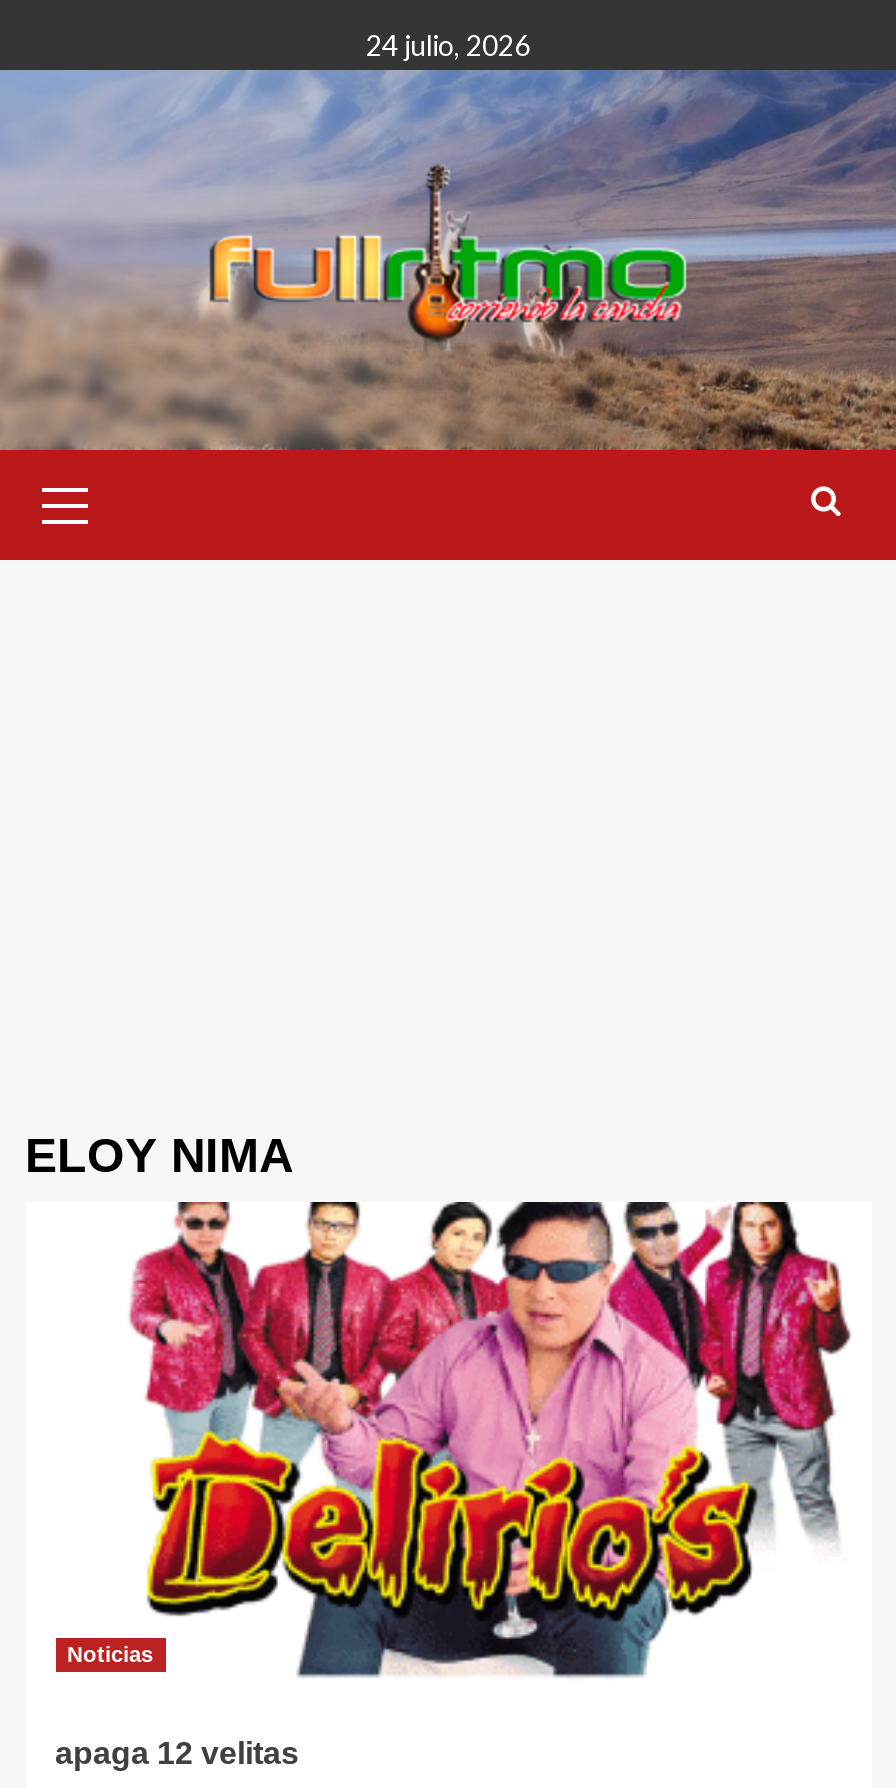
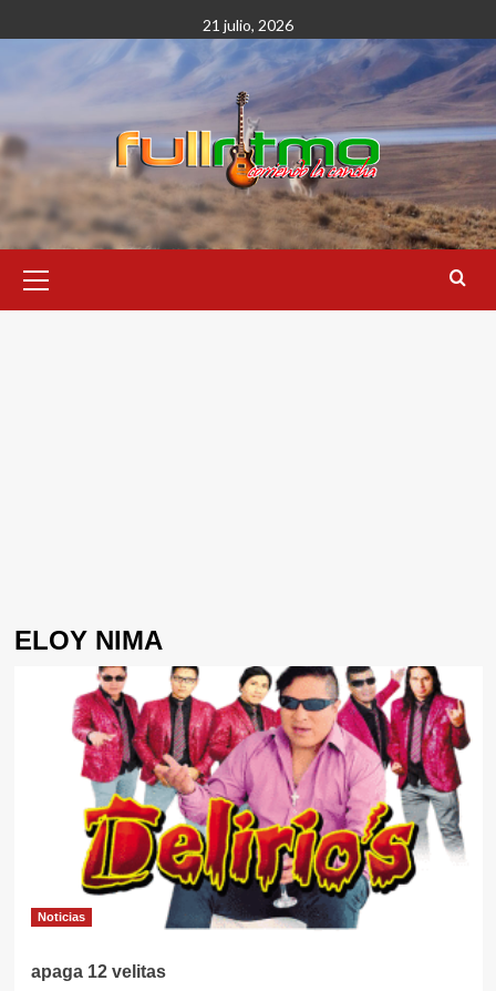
- 24 julio, 2026
+ 21 julio, 2026
